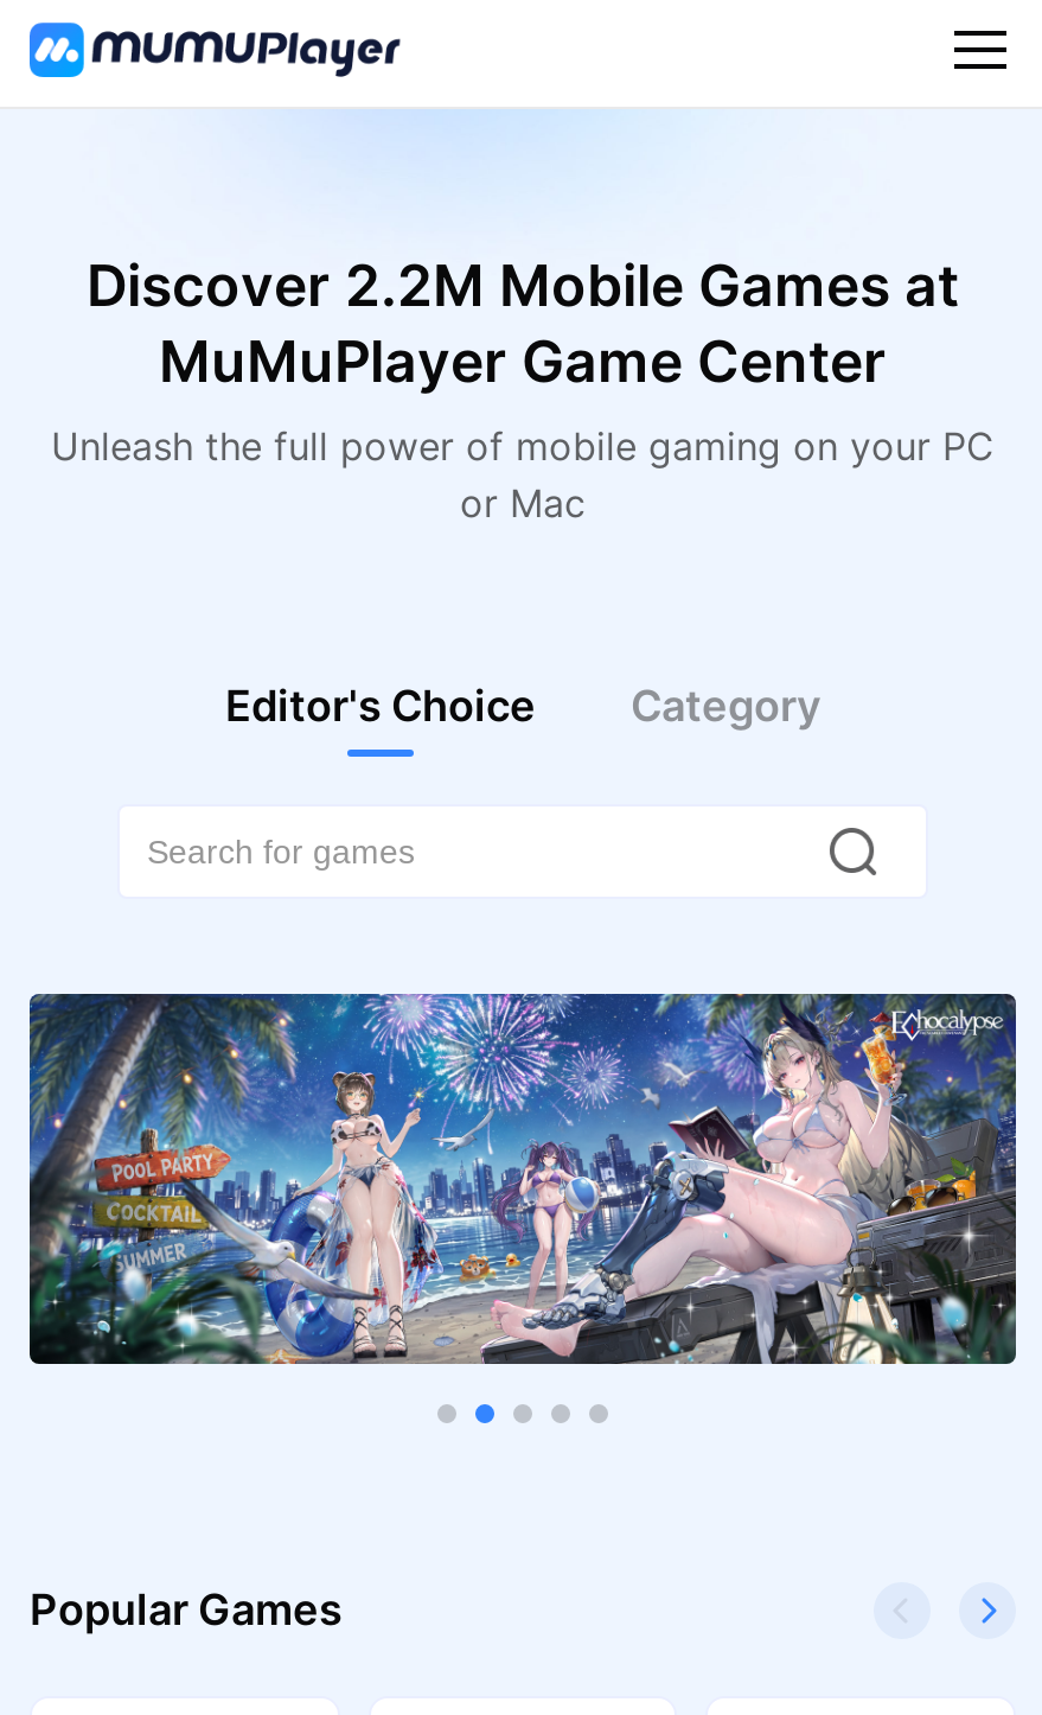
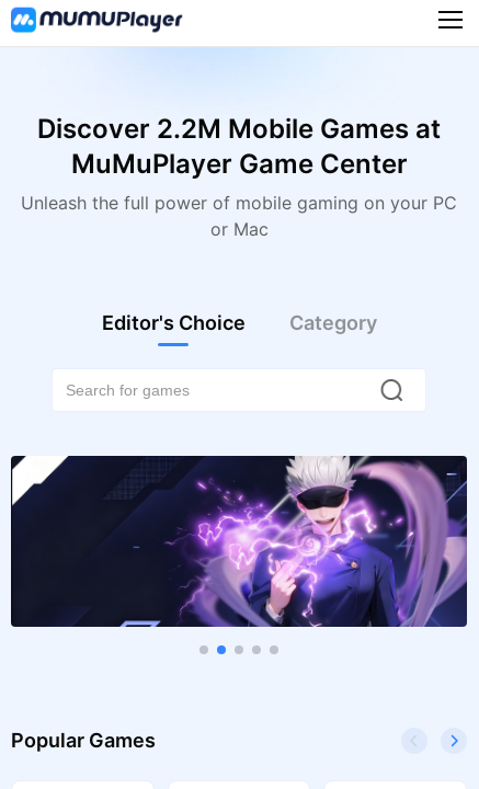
- [image]
+ [image]
